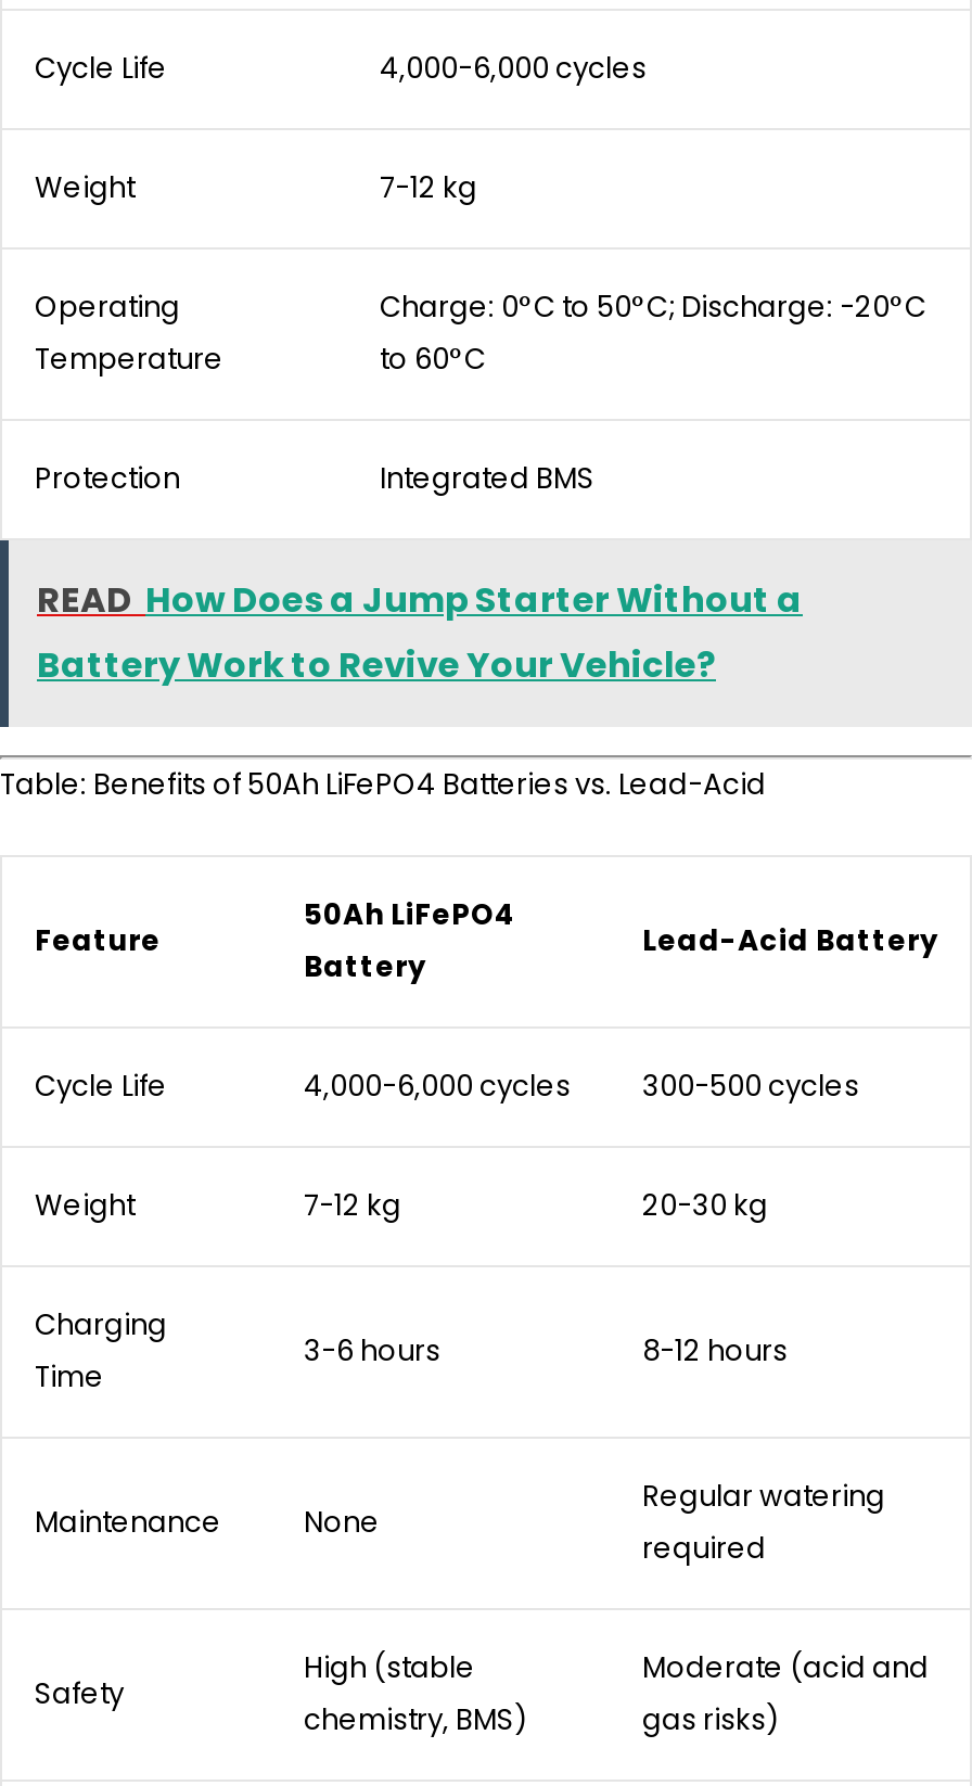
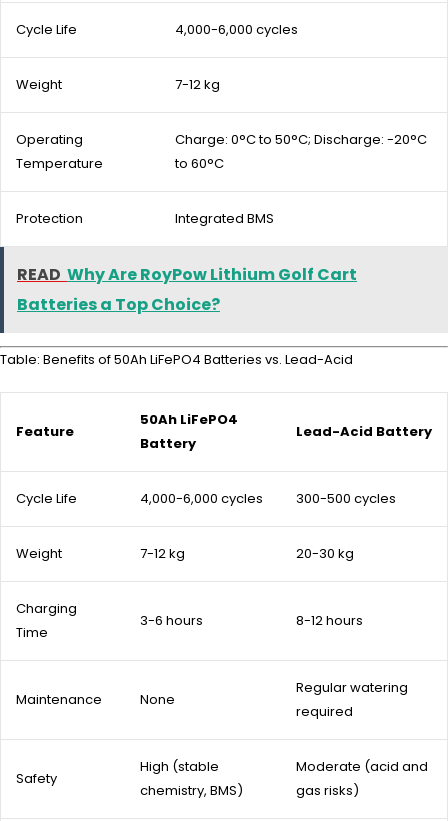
- READ How Does a Jump Starter Without a
- Battery Work to Revive Your Vehicle?
+ READ Why Are RoyPow Lithium Golf Cart
+ Batteries a Top Choice?
